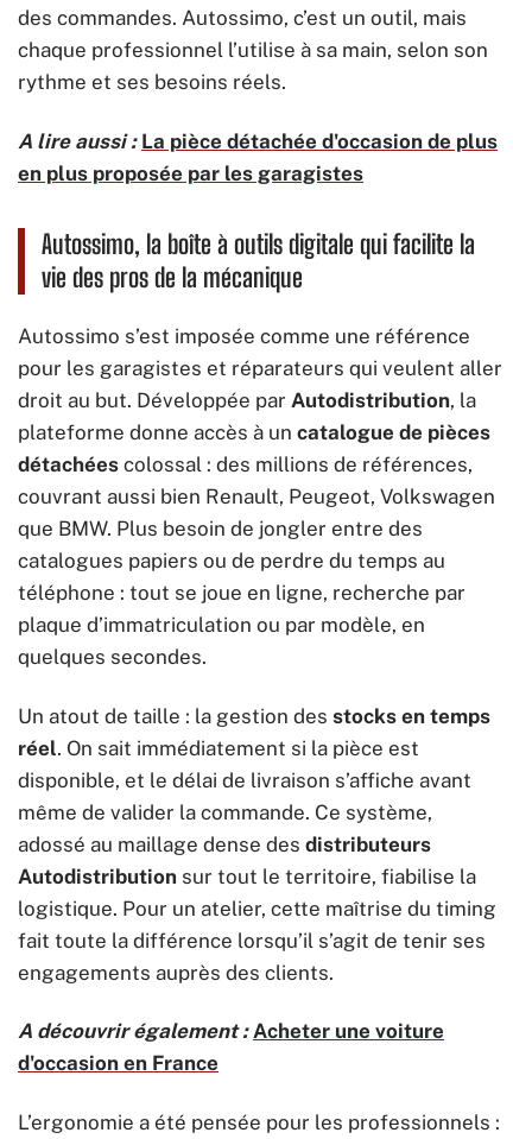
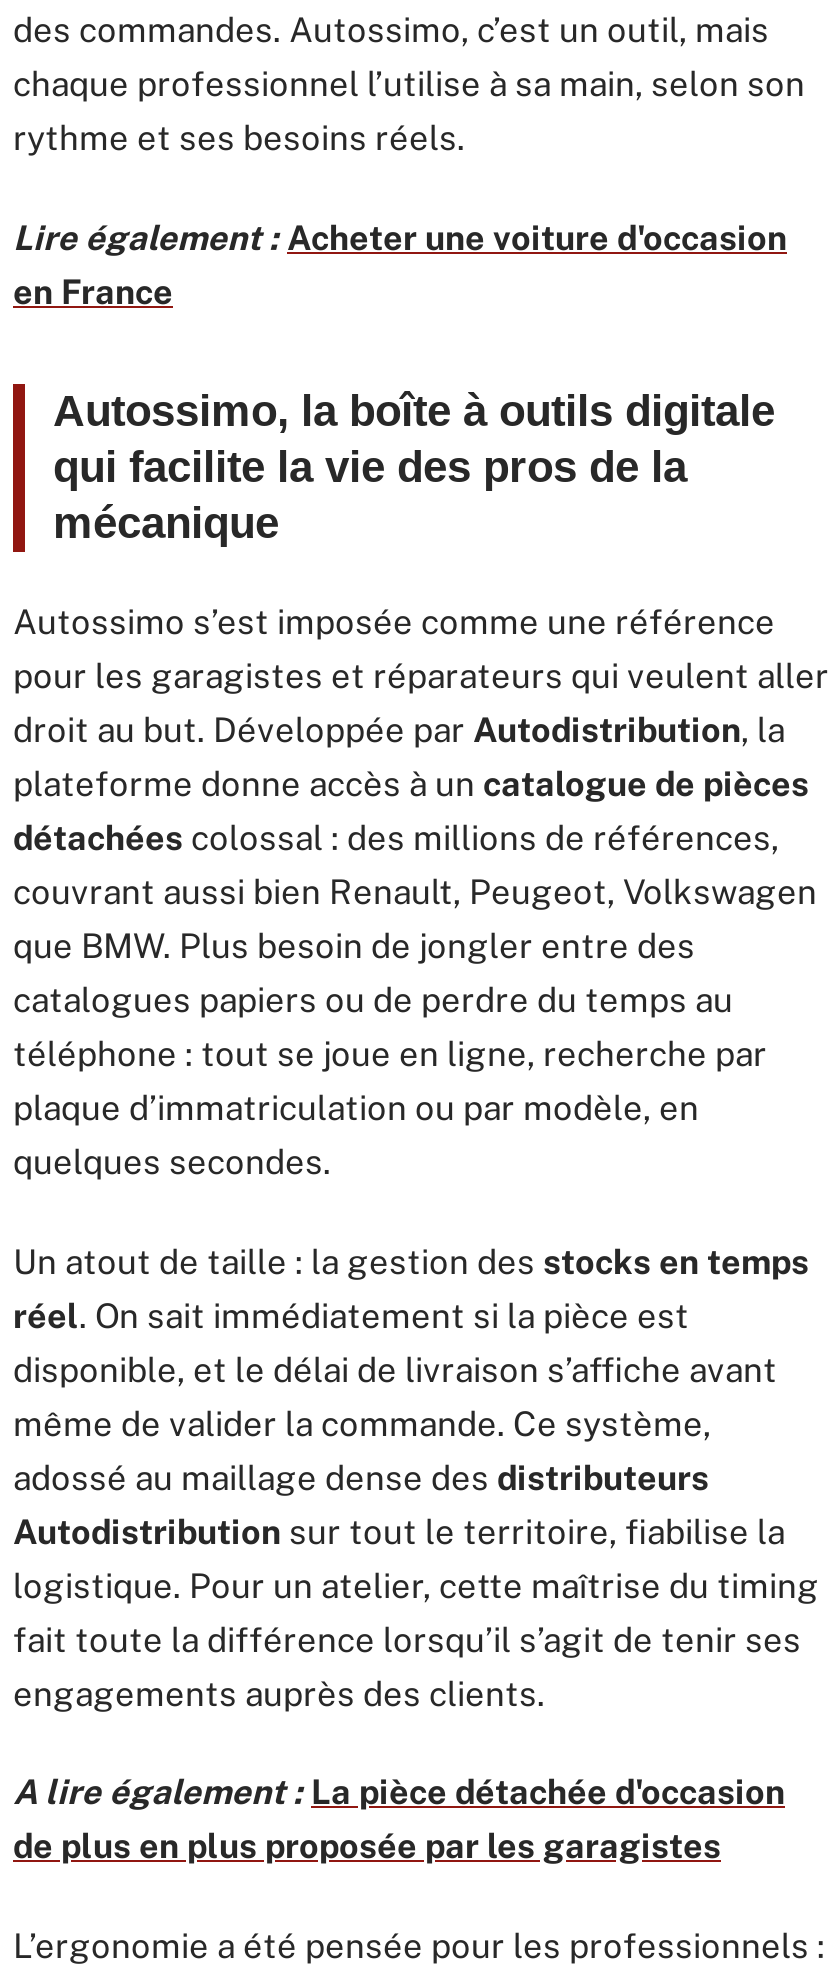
- A lire aussi : La pièce détachée d'occasion de plus
- en plus proposée par les garagistes
+ Lire également : Acheter une voiture d'occasion
+ en France

- A découvrir également : Acheter une voiture
- d'occasion en France
+ A lire également : La pièce détachée d'occasion
+ de plus en plus proposée par les garagistes
